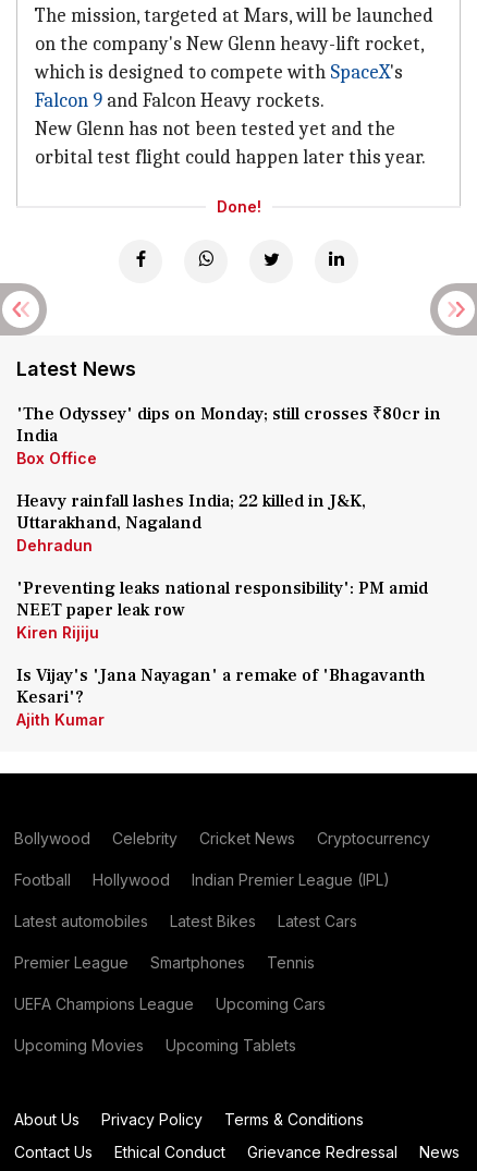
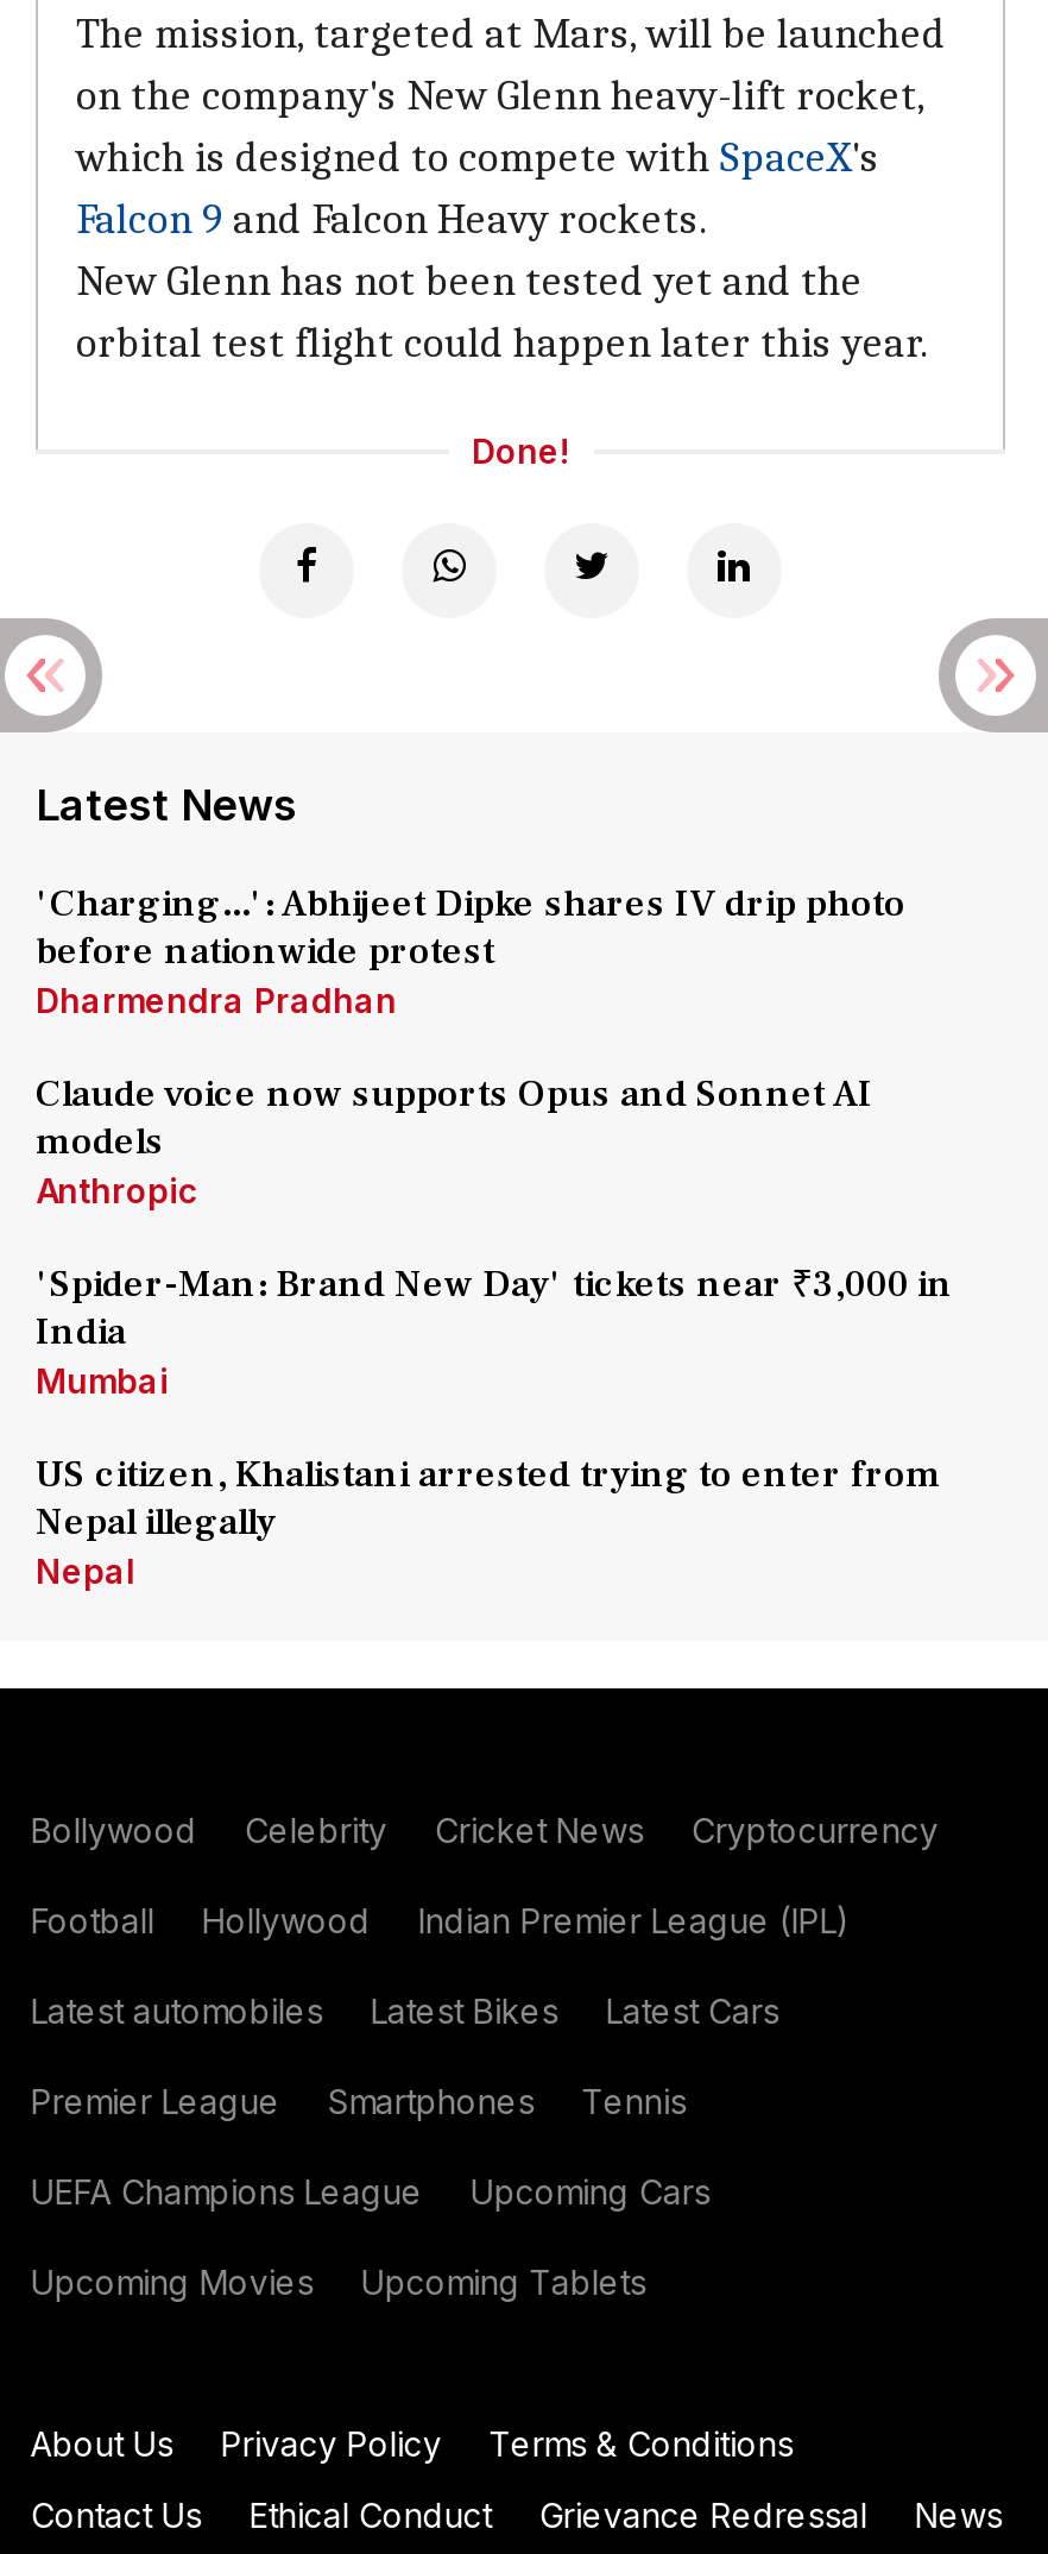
- 'The Odyssey' dips on Monday; still crosses ₹80cr in
+ 'Charging...': Abhijeet Dipke shares IV drip photo
+ before nationwide protest
+ Dharmendra Pradhan
+ Claude voice now supports Opus and Sonnet AI
+ models
+ Anthropic
+ 'Spider-Man: Brand New Day' tickets near ₹3,000 in

moved down: India

- Box Office
- Heavy rainfall lashes India; 22 killed in J&K,
- Uttarakhand, Nagaland
- Dehradun
- 'Preventing leaks national responsibility': PM amid
- NEET paper leak row
- Kiren Rijiju
- Is Vijay's 'Jana Nayagan' a remake of 'Bhagavanth
- Kesari'?
- Ajith Kumar
+ Mumbai
+ US citizen, Khalistani arrested trying to enter from
+ Nepal illegally
+ Nepal
